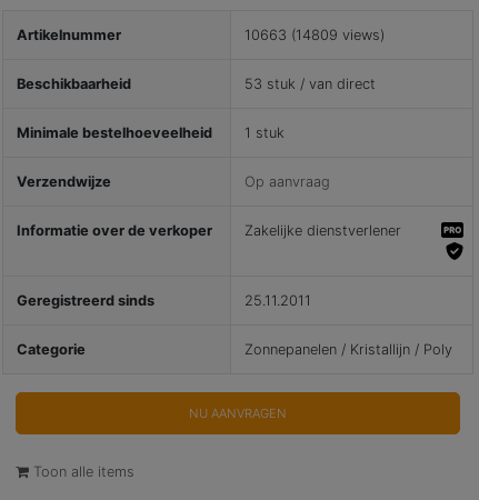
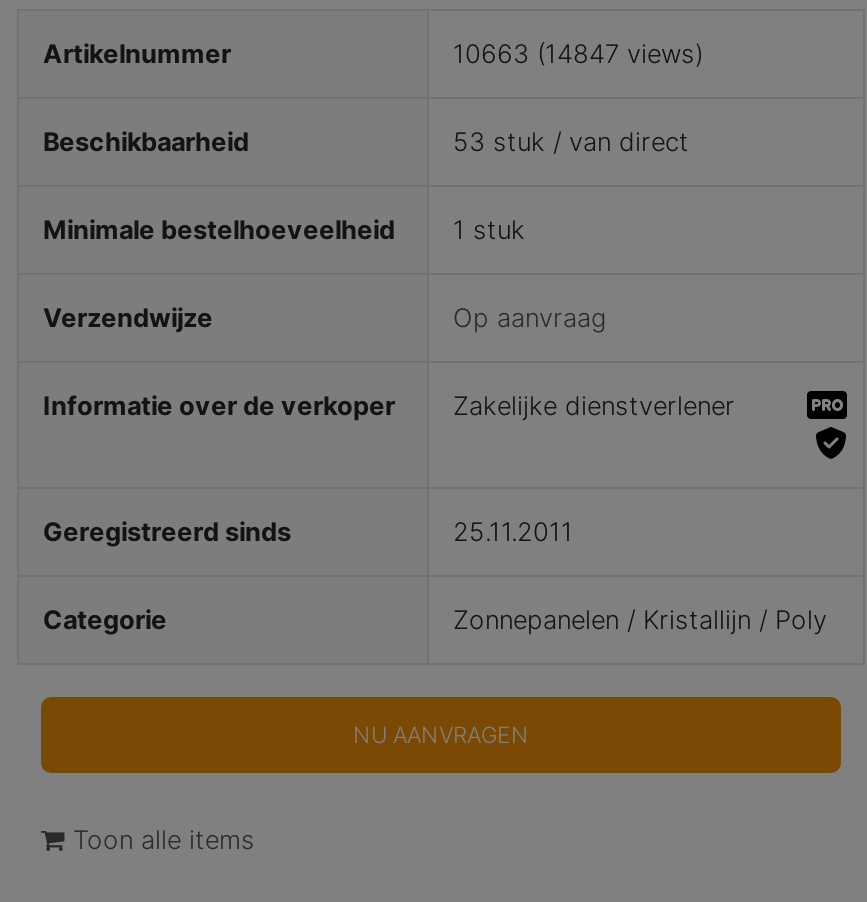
- 10663 (14809 views)
+ 10663 (14847 views)
